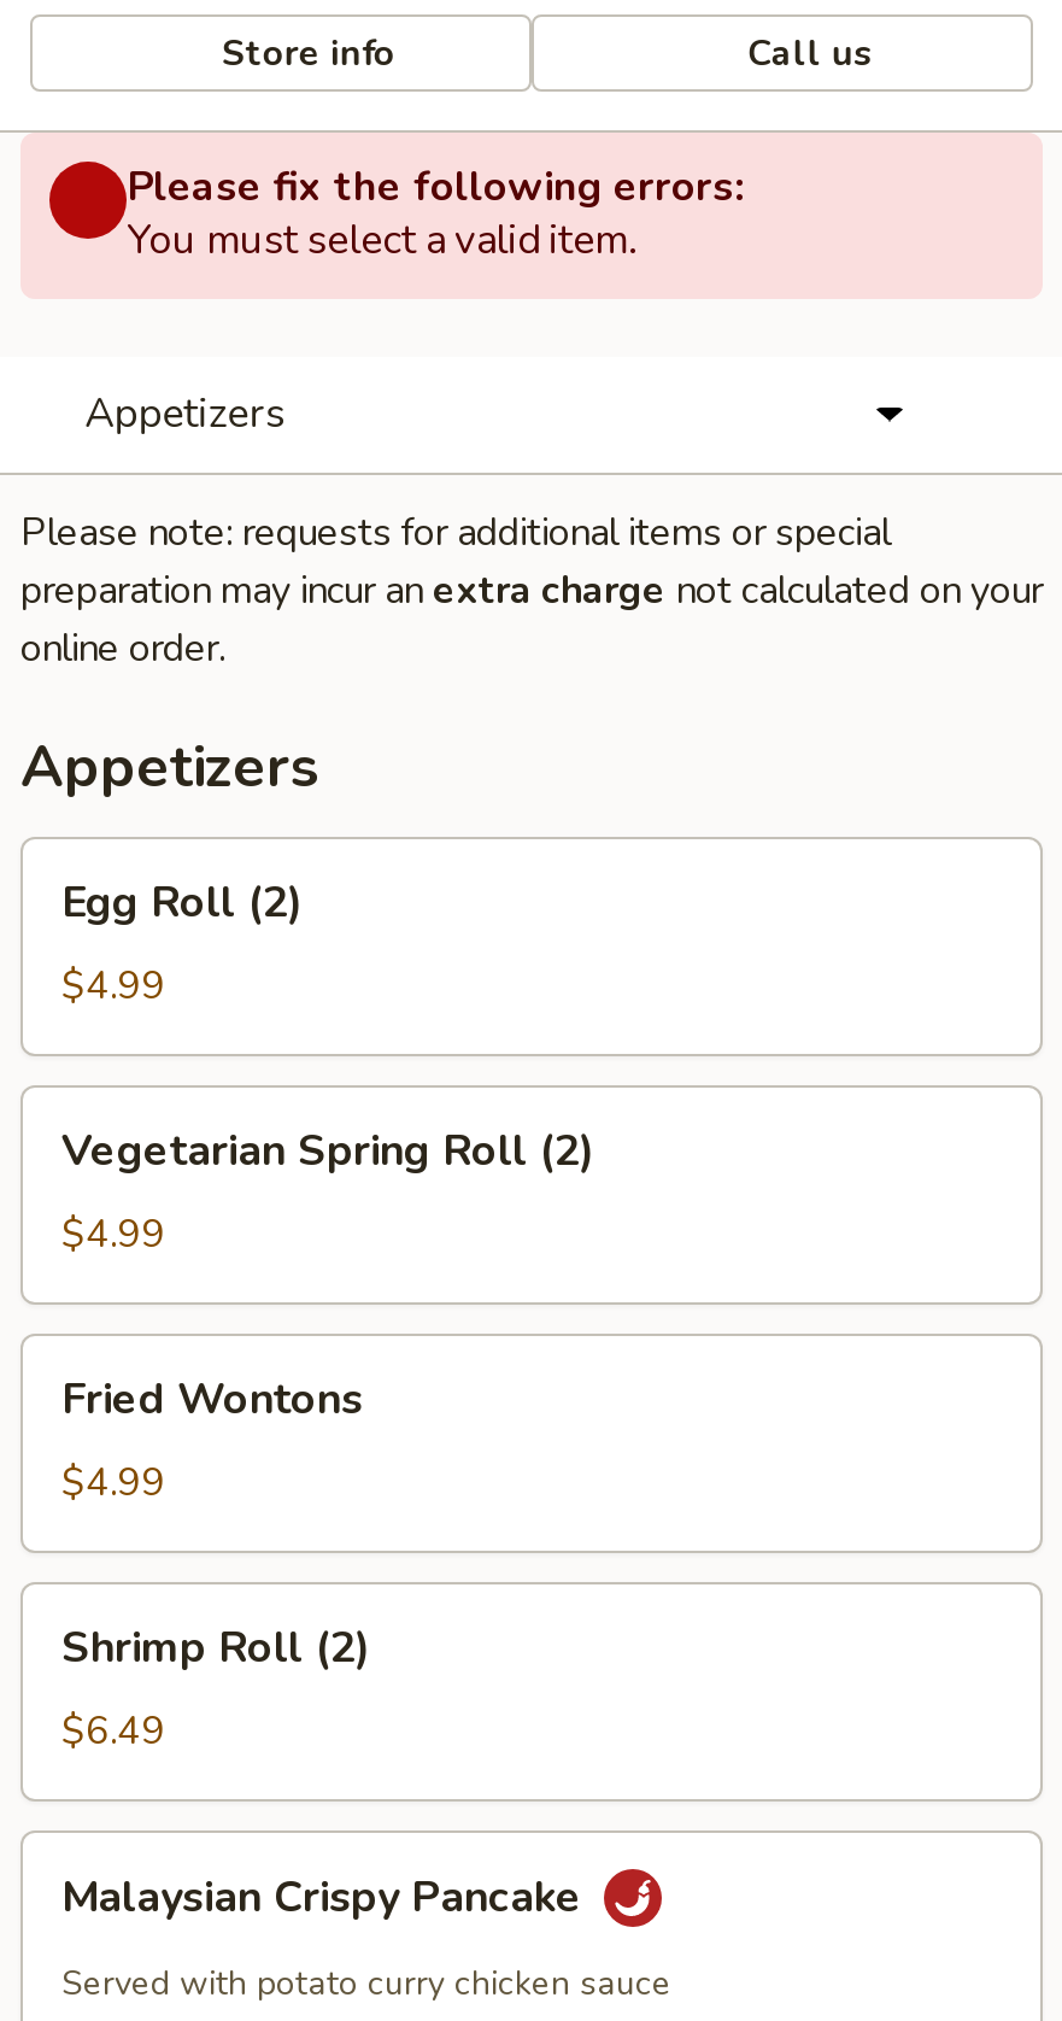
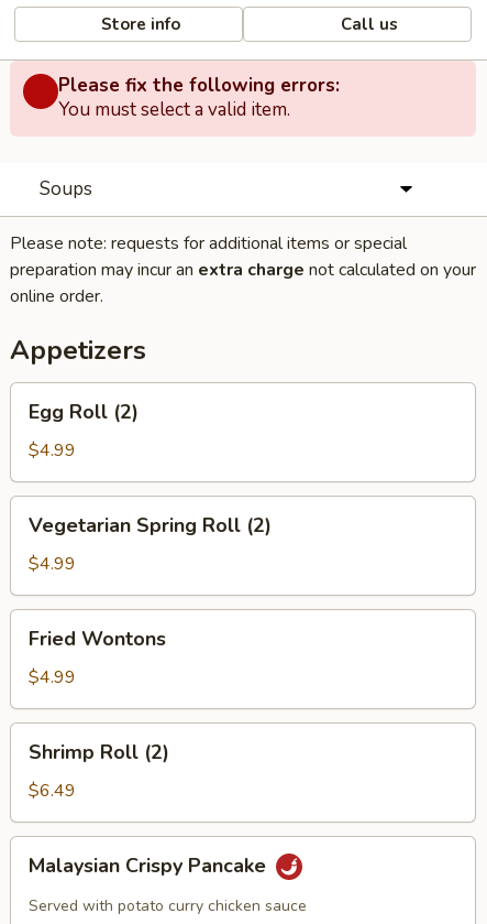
- Appetizers
+ Soups
